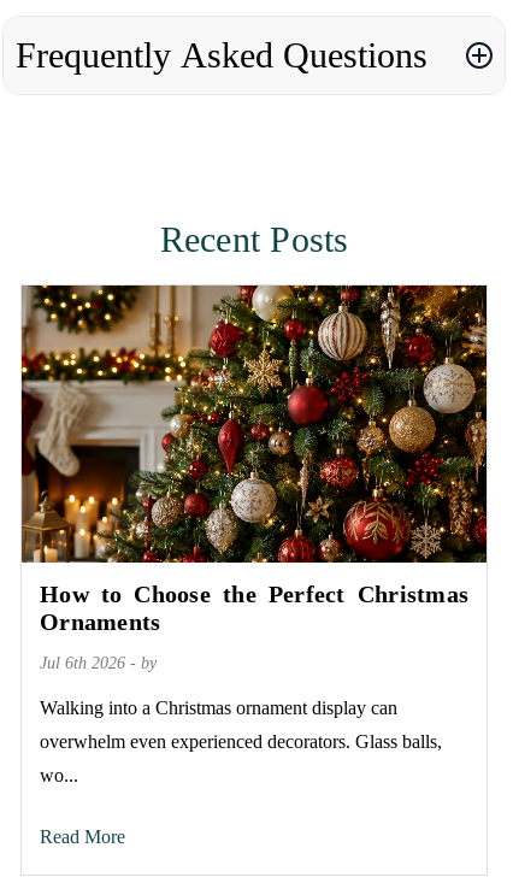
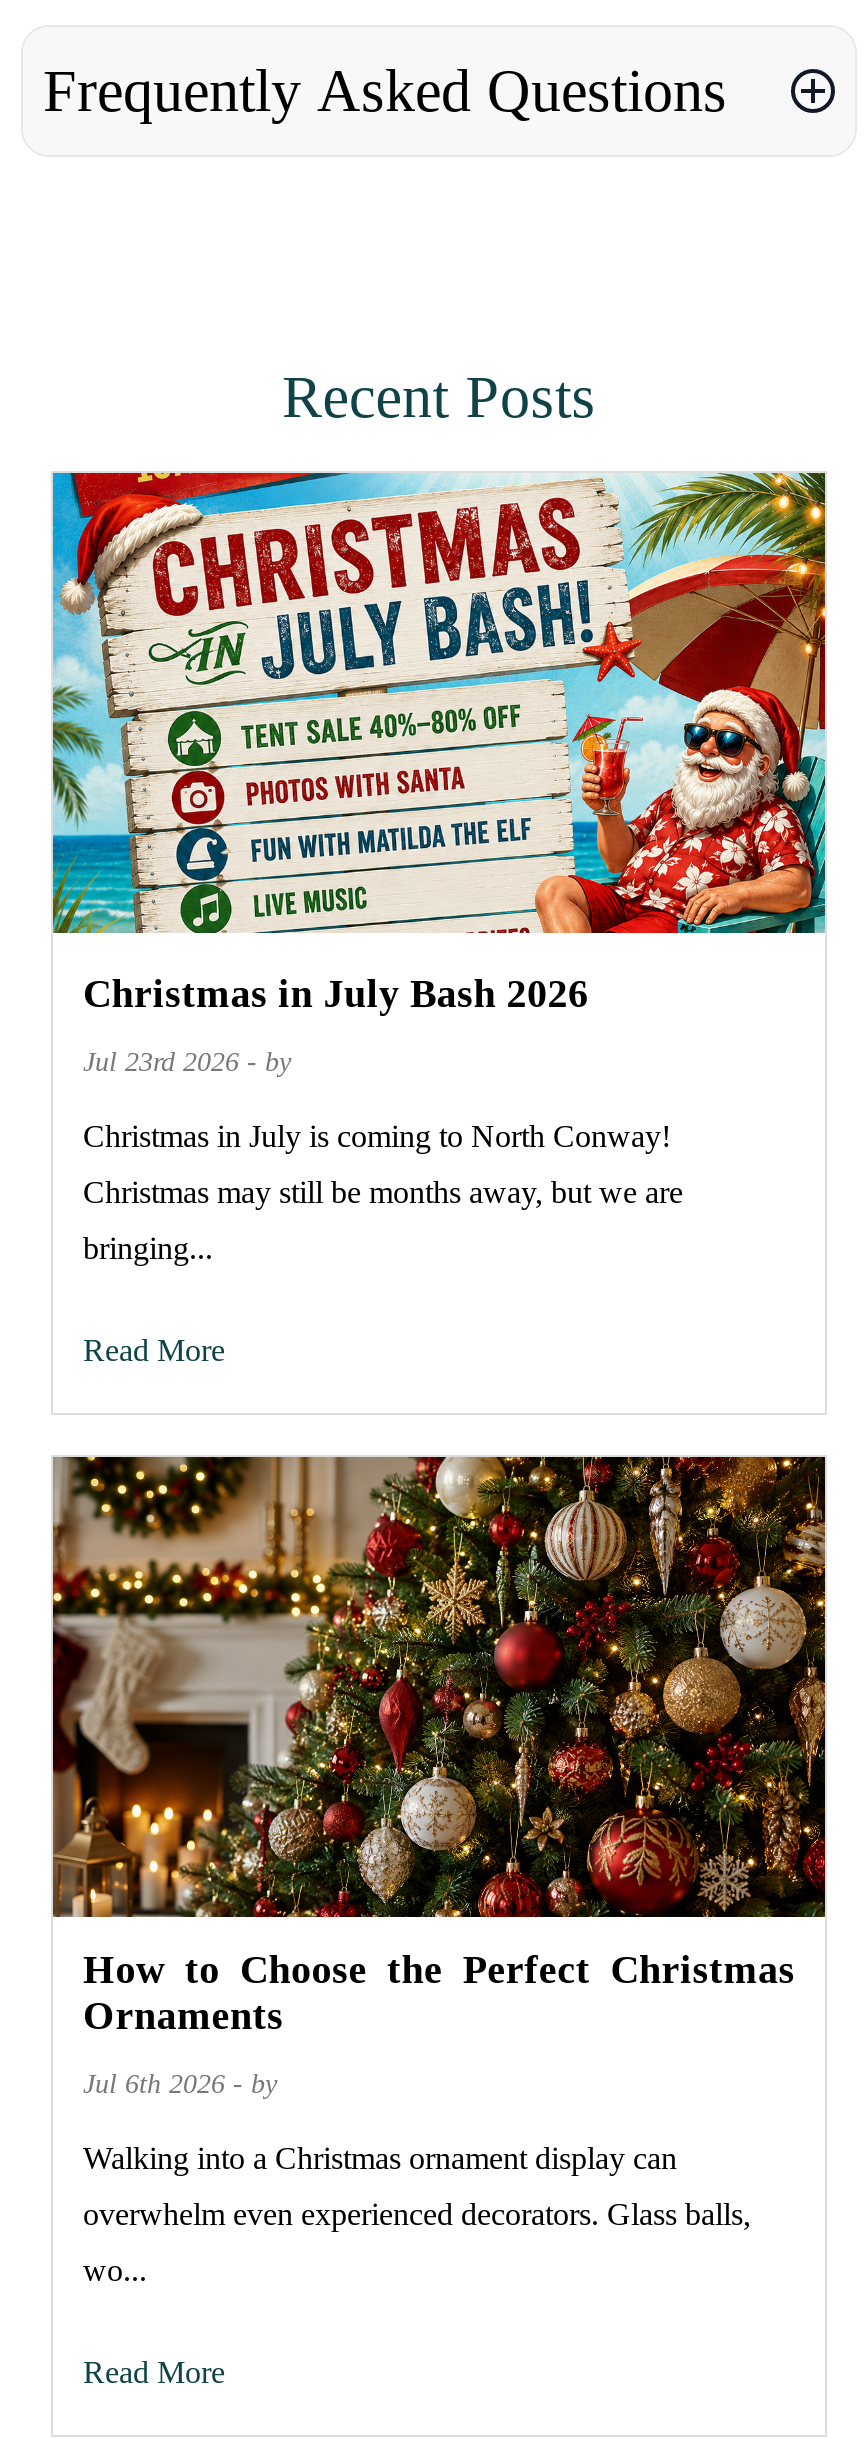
+ [image]
+ Christmas in July Bash 2026
+ Jul 23rd 2026 - by
+ Christmas in July is coming to North Conway!
+ Christmas may still be months away, but we are
+ bringing...
+ Read More
